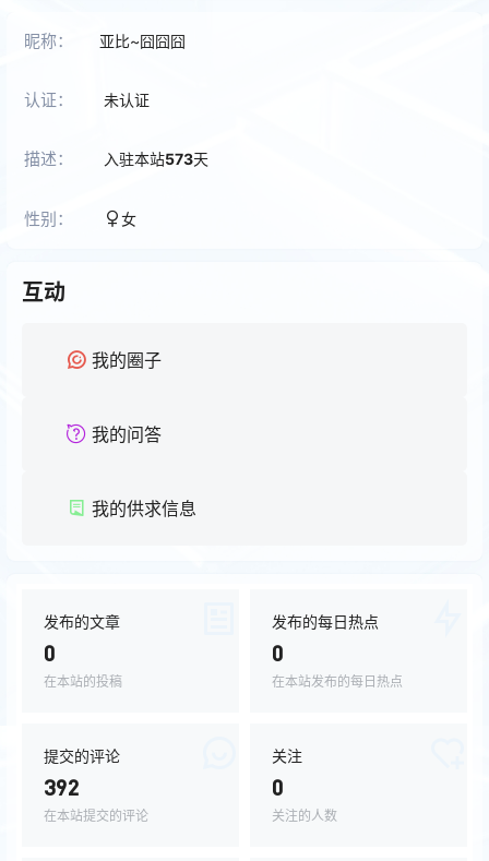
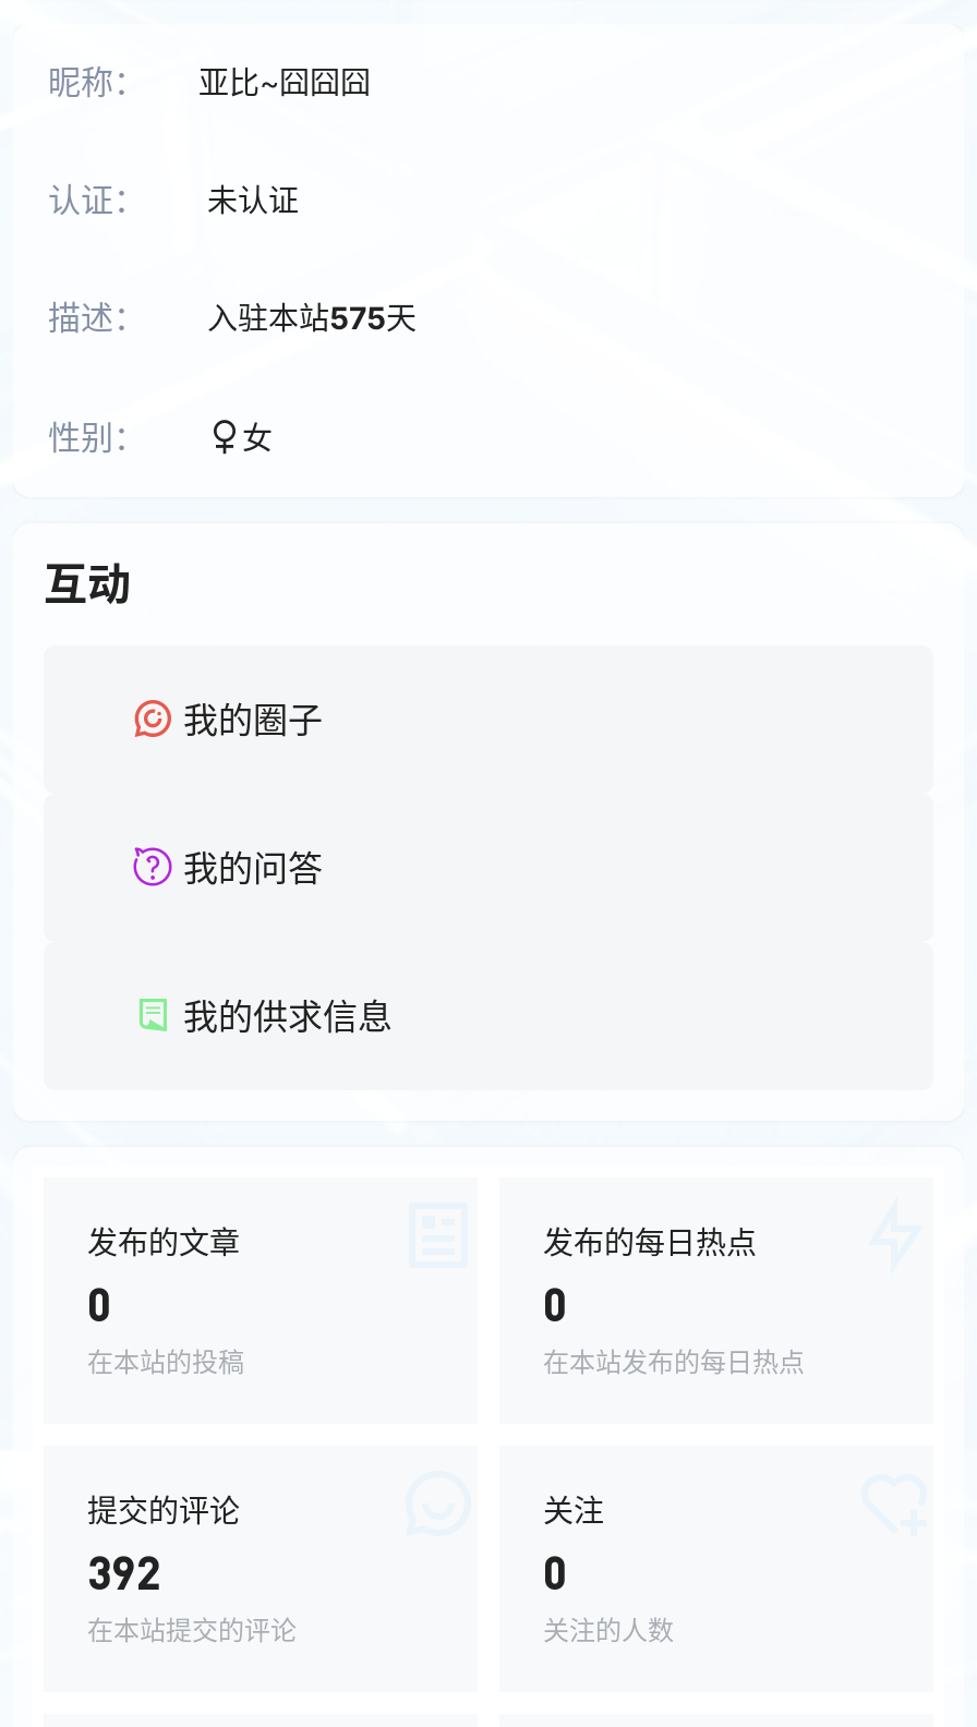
- 描述： 入驻本站573天
+ 描述： 入驻本站575天
